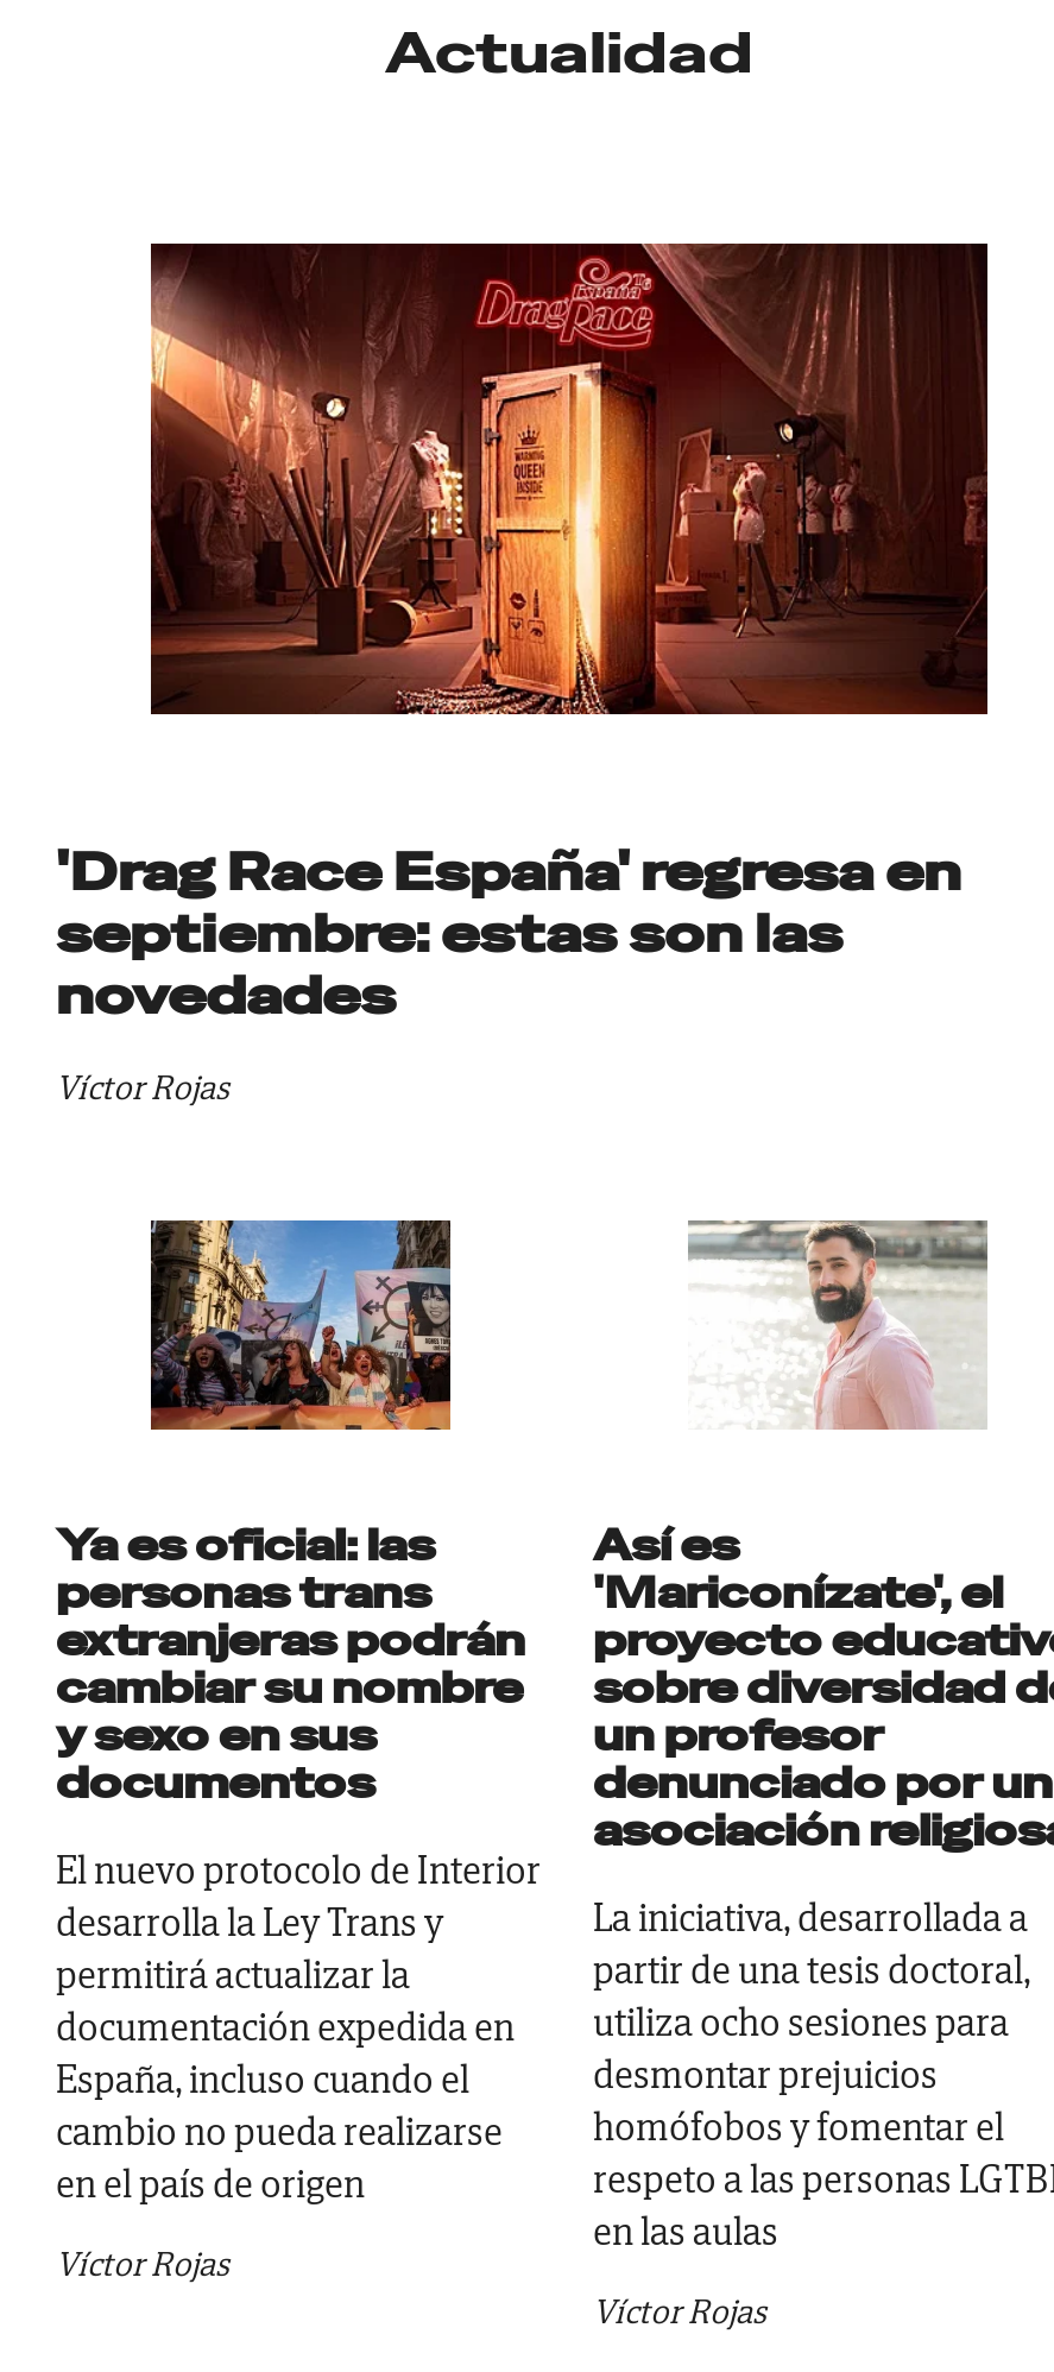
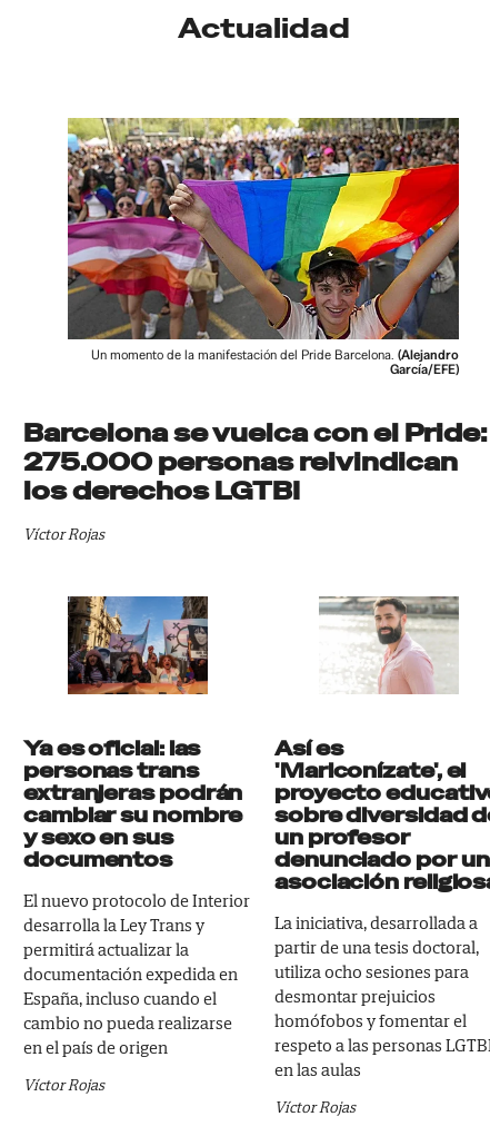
- [image]
+ [image]

- 'Drag Race España' regresa en
- septiembre: estas son las
- novedades
+ Un momento de la manifestación del Pride Barcelona. (Alejandro
+ García/EFE)
+ Barcelona se vuelca con el Pride:
+ 275.000 personas reivindican
+ los derechos LGTBI
